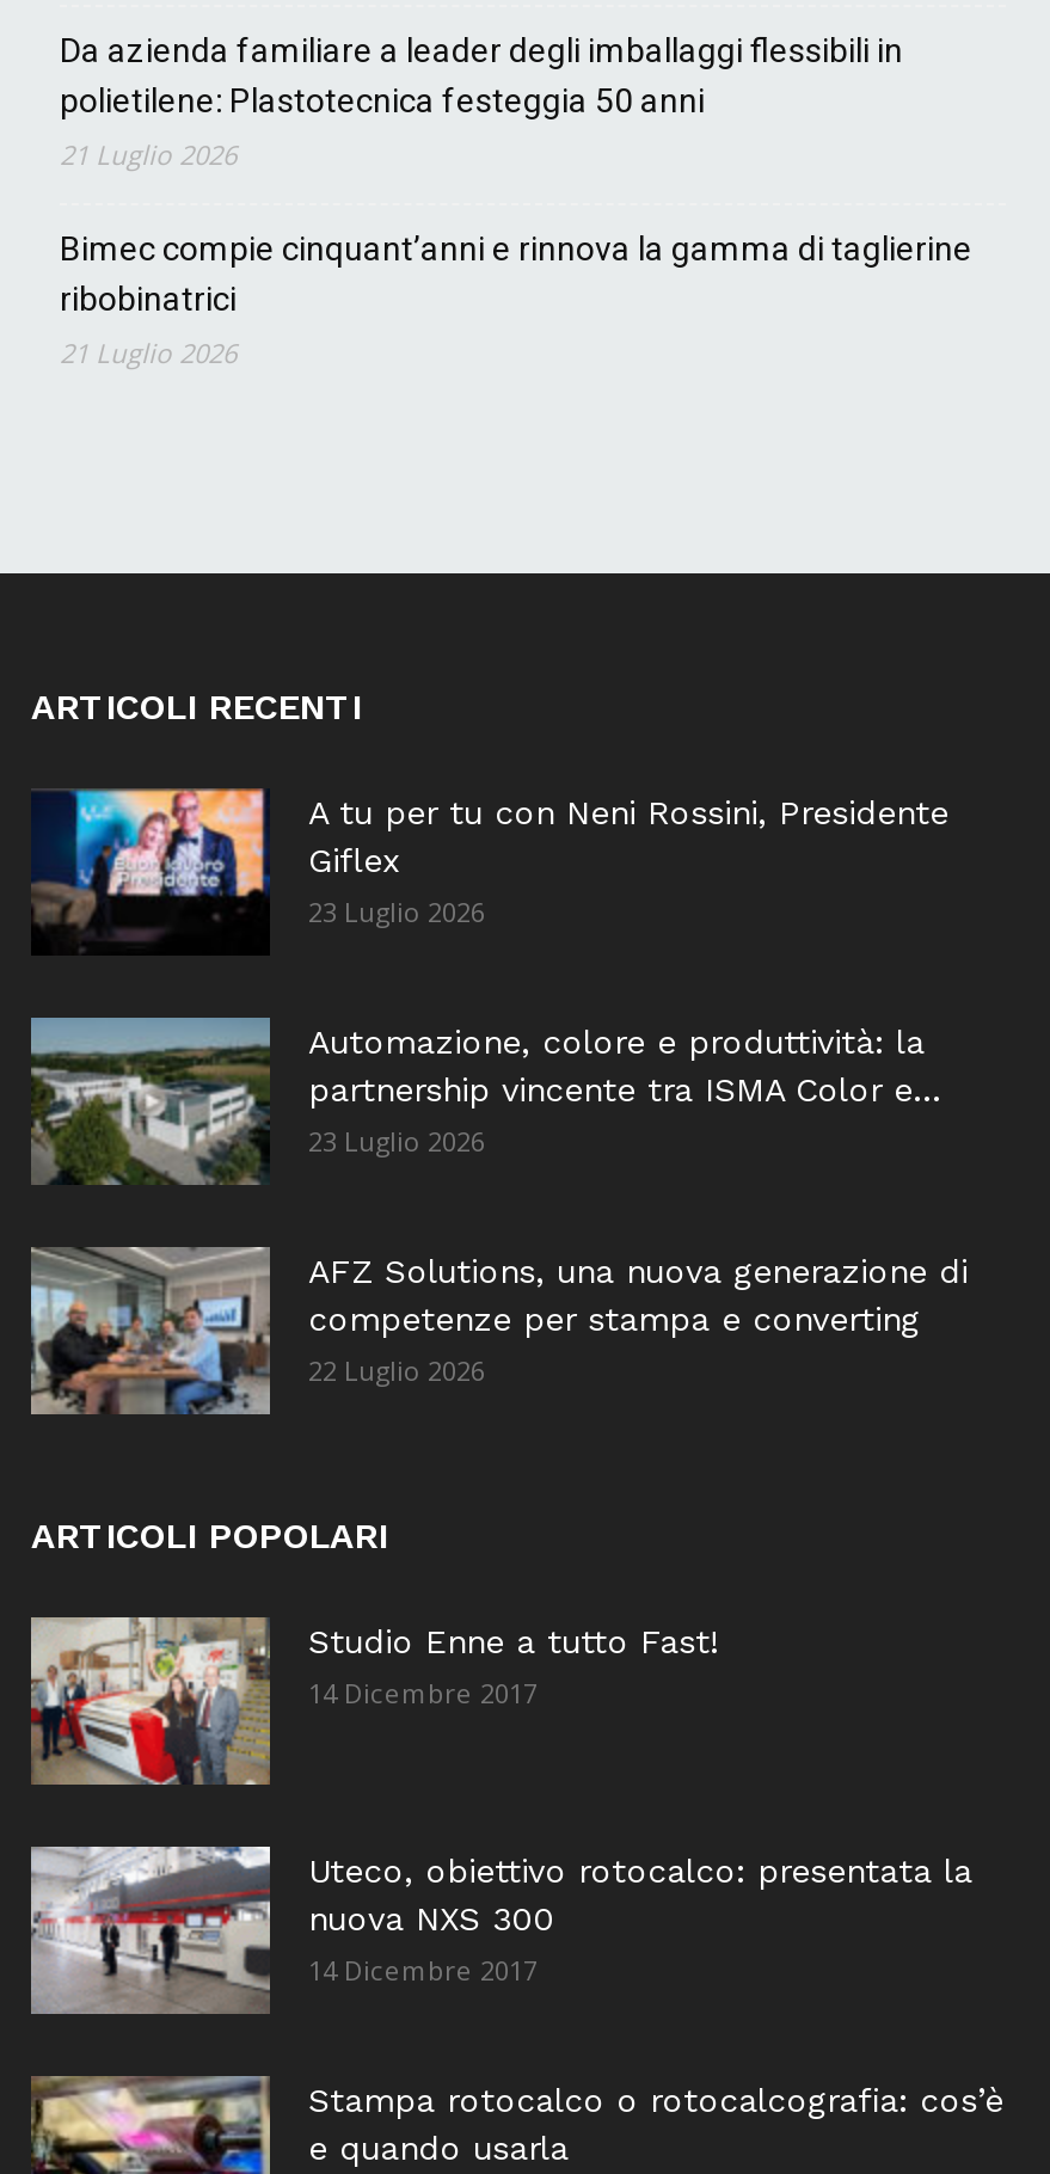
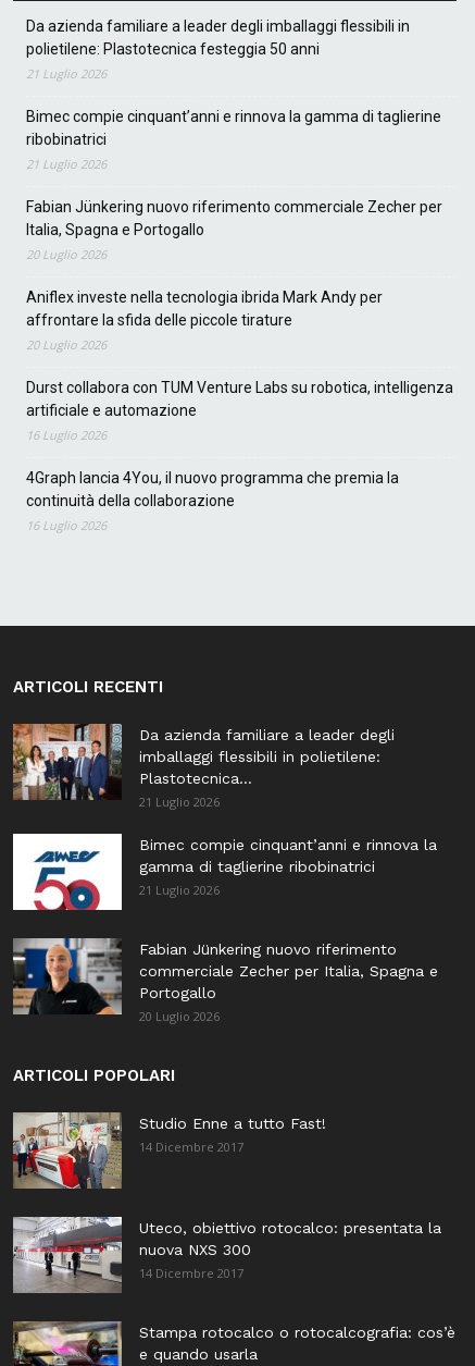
+ Fabian Jünkering nuovo riferimento commerciale Zecher per
+ Italia, Spagna e Portogallo
+ 20 Luglio 2026
+ Aniflex investe nella tecnologia ibrida Mark Andy per
+ affrontare la sfida delle piccole tirature
+ 20 Luglio 2026
+ Durst collabora con TUM Venture Labs su robotica, intelligenza
+ artificiale e automazione
+ 16 Luglio 2026
+ 4Graph lancia 4You, il nuovo programma che premia la
+ continuità della collaborazione
+ 16 Luglio 2026

- [image]
- A tu per tu con Neni Rossini, Presidente
- Giflex
- 23 Luglio 2026
+ [image]
+ Da azienda familiare a leader degli
+ imballaggi flessibili in polietilene:
+ Plastotecnica...
+ 21 Luglio 2026

- [image]
- Automazione, colore e produttività: la
- partnership vincente tra ISMA Color e...
- 23 Luglio 2026
+ [image]
+ Bimec compie cinquant’anni e rinnova la
+ gamma di taglierine ribobinatrici
+ 21 Luglio 2026

- [image]
- AFZ Solutions, una nuova generazione di
- competenze per stampa e converting
- 22 Luglio 2026
+ [image]
+ Fabian Jünkering nuovo riferimento
+ commerciale Zecher per Italia, Spagna e
+ Portogallo
+ 20 Luglio 2026
